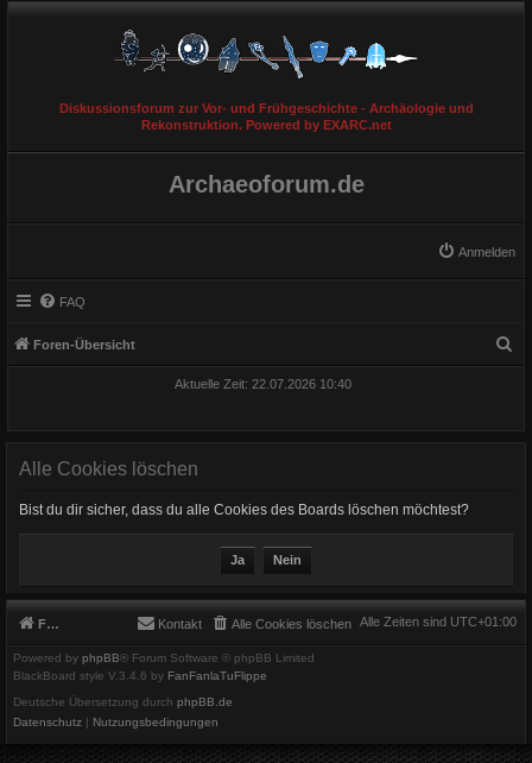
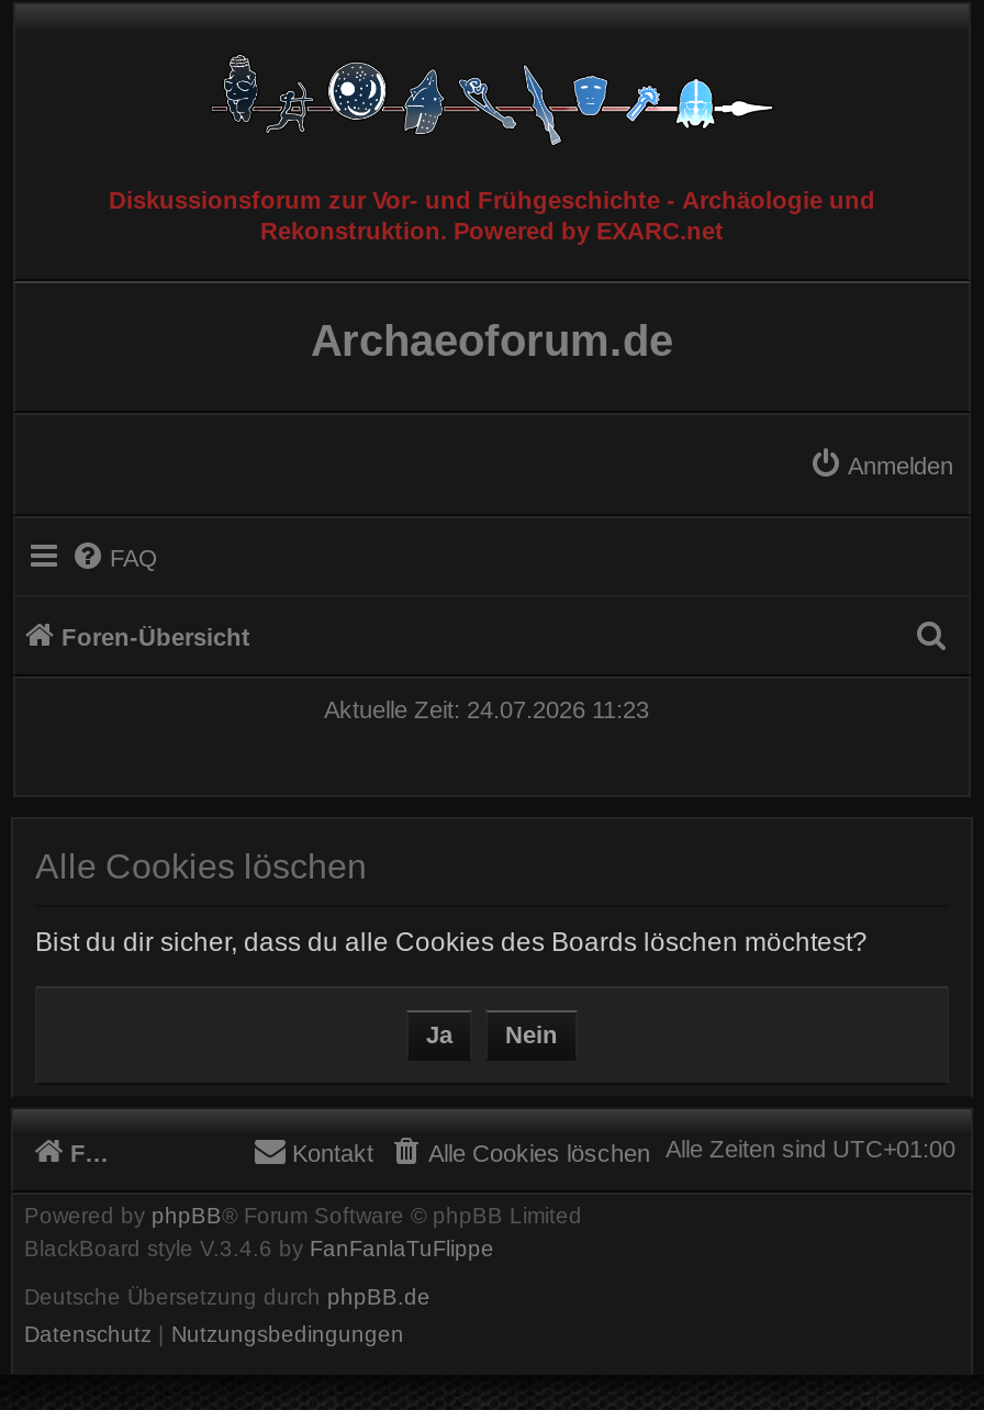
- Aktuelle Zeit: 22.07.2026 10:40
+ Aktuelle Zeit: 24.07.2026 11:23
